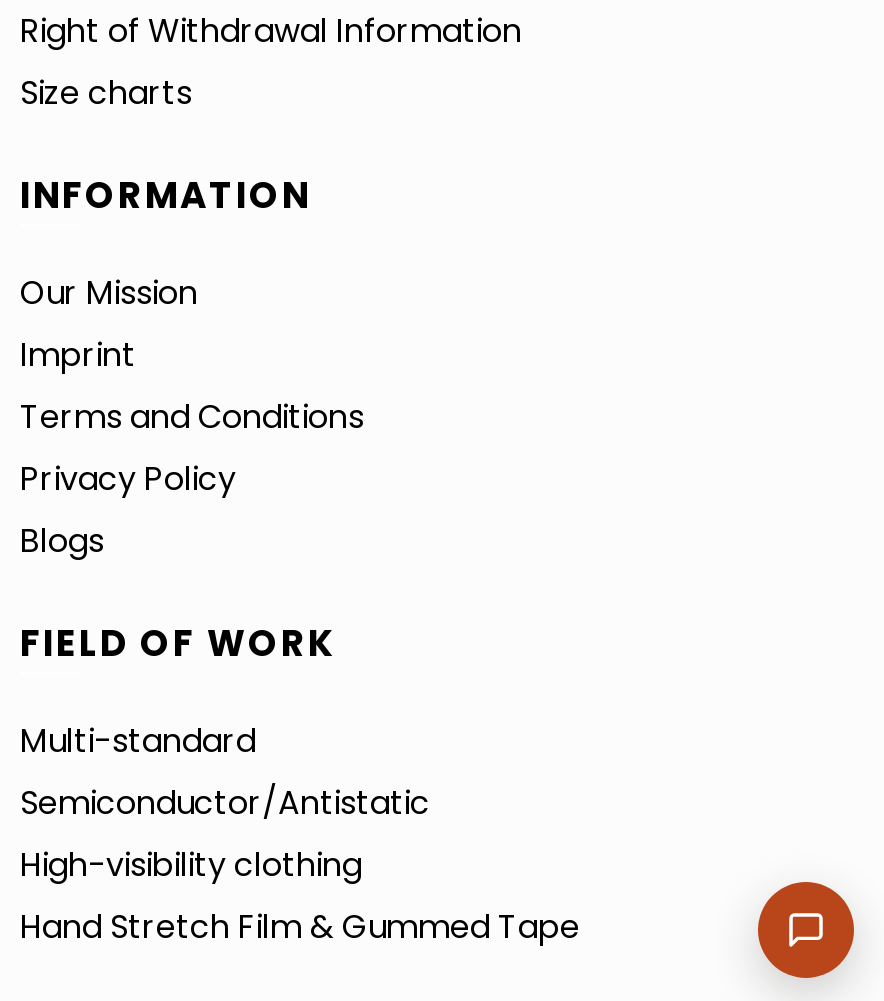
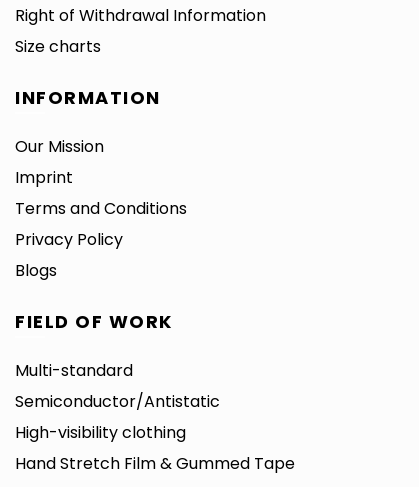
- [image]
